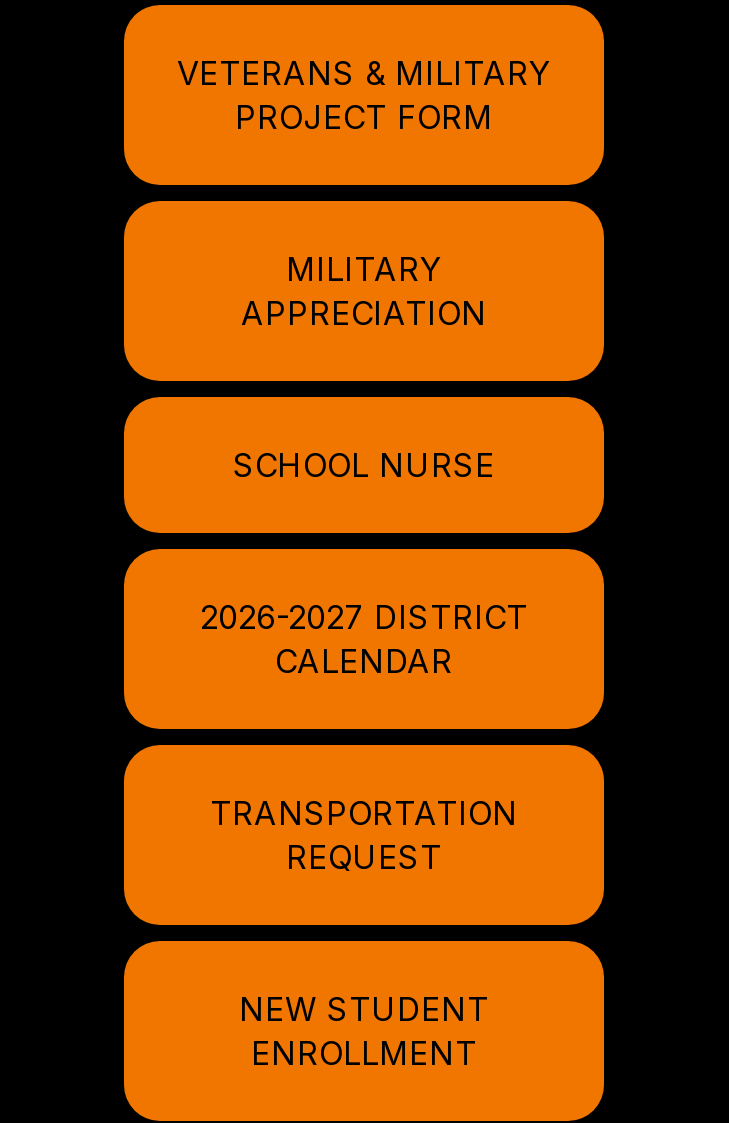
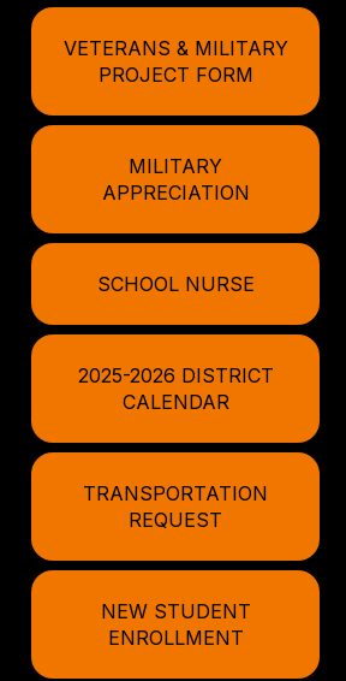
- 2026-2027 DISTRICT
+ 2025-2026 DISTRICT
